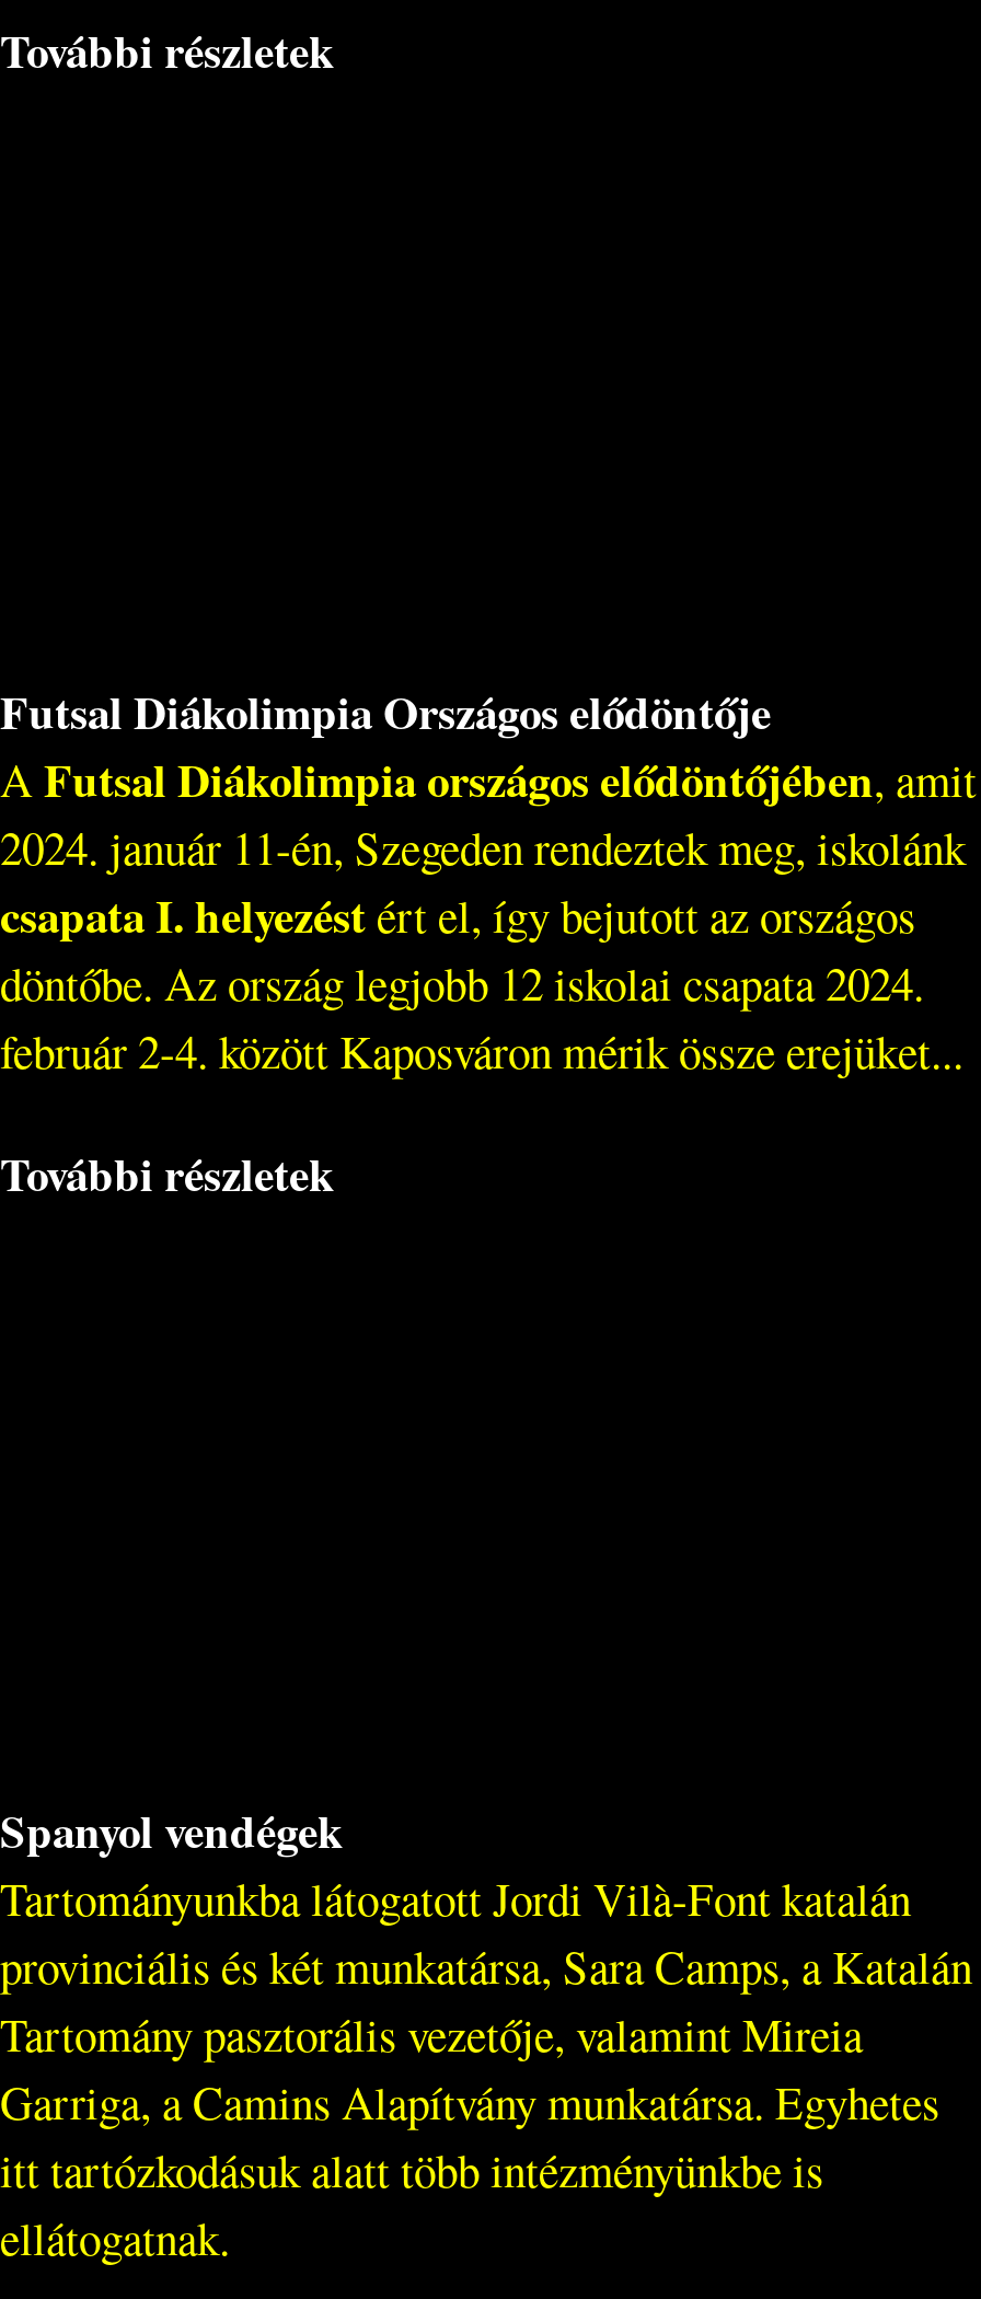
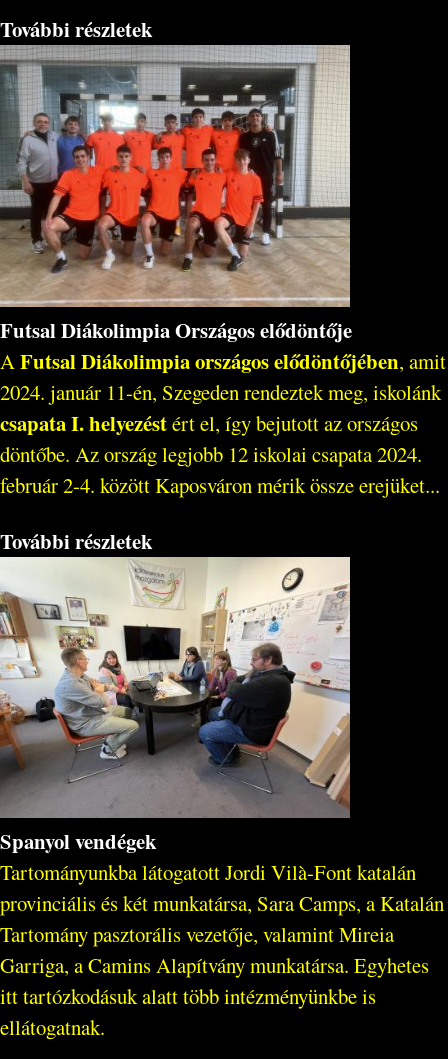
+ [image]

+ [image]
